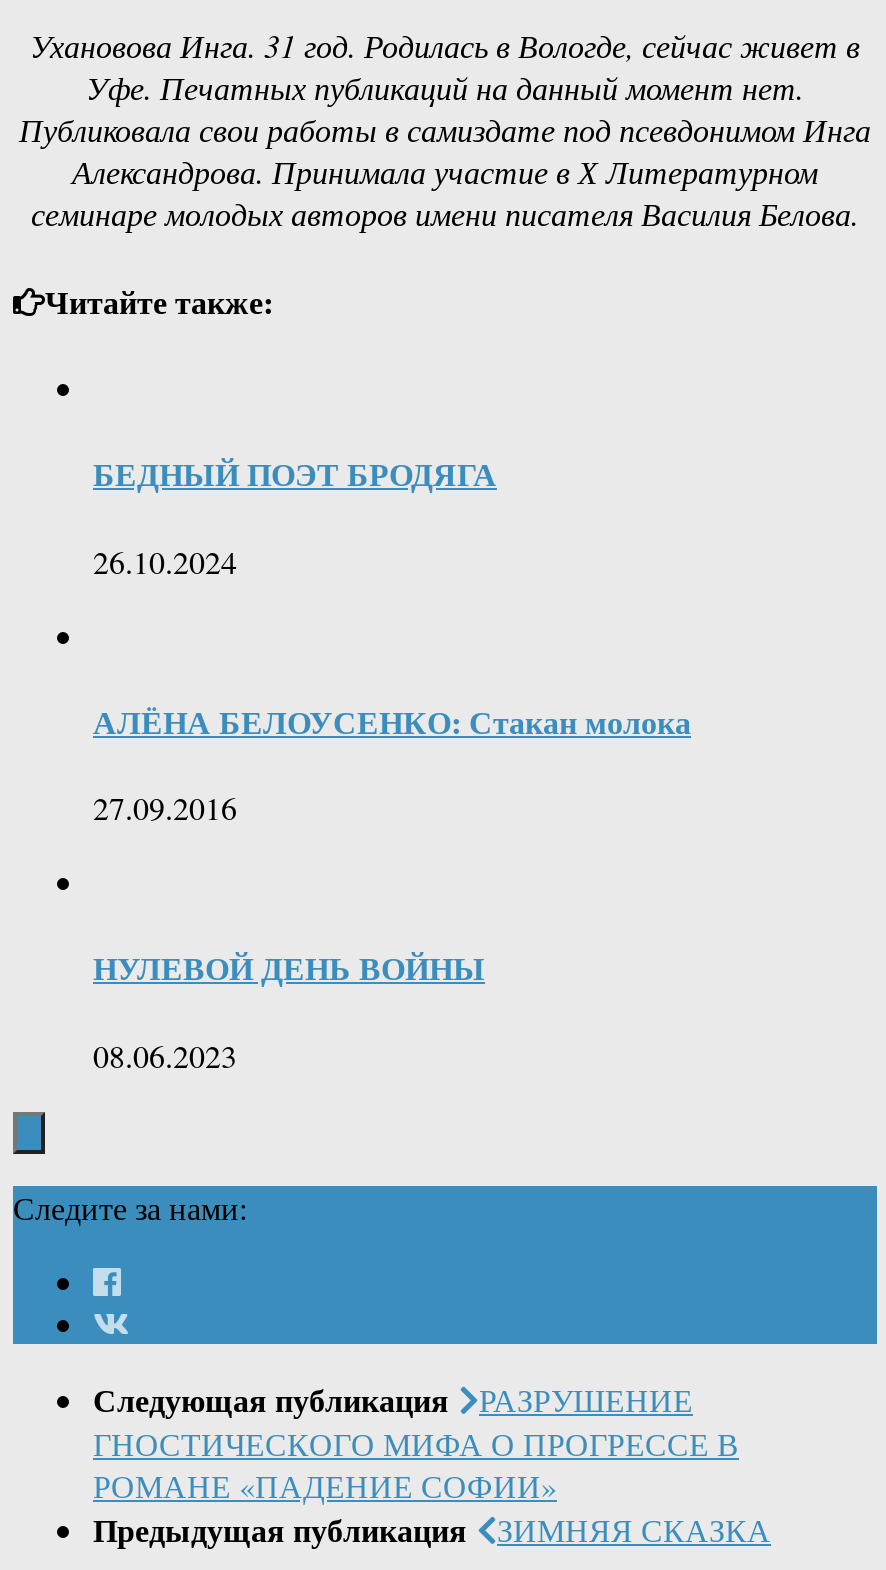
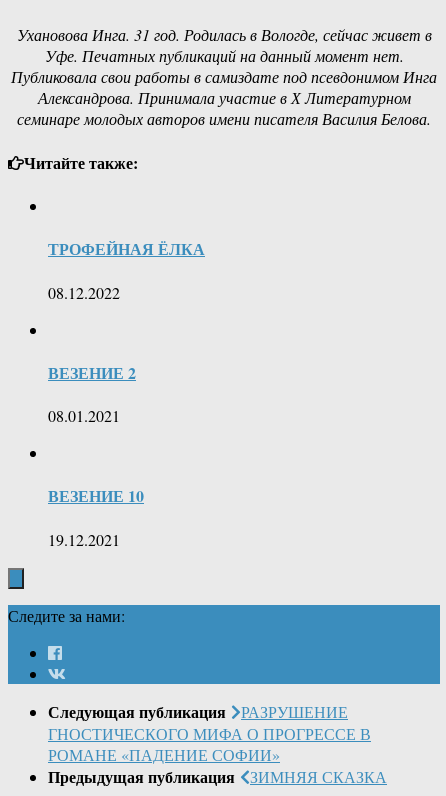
- БЕДНЫЙ ПОЭТ БРОДЯГА
+ ТРОФЕЙНАЯ ЁЛКА

- 26.10.2024
+ 08.12.2022

- АЛЁНА БЕЛОУСЕНКО: Стакан молока
+ ВЕЗЕНИЕ 2

- 27.09.2016
+ 08.01.2021

- НУЛЕВОЙ ДЕНЬ ВОЙНЫ
+ ВЕЗЕНИЕ 10

- 08.06.2023
+ 19.12.2021
